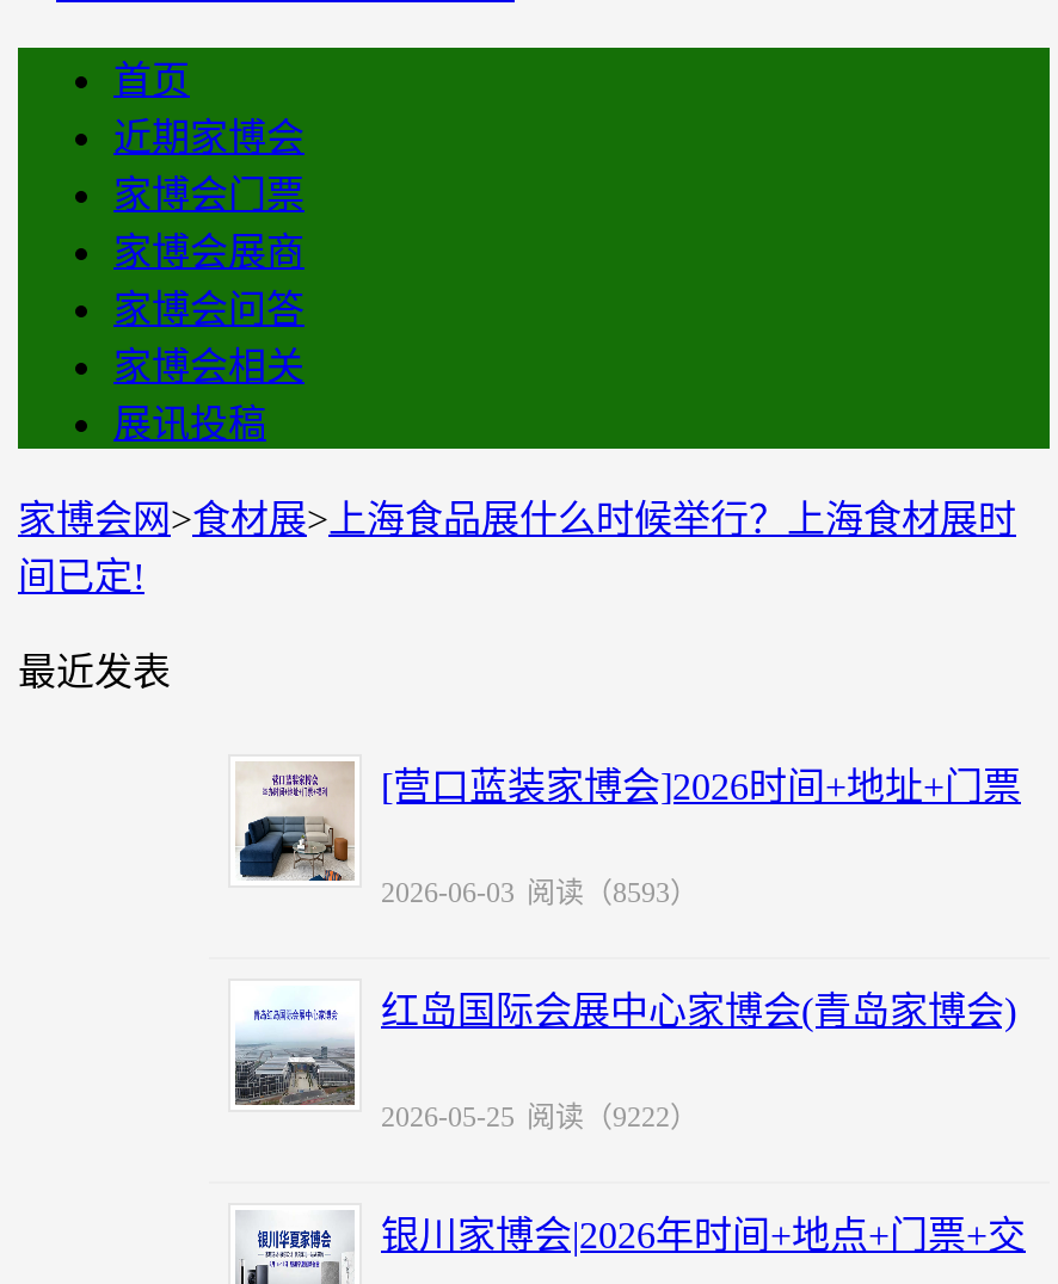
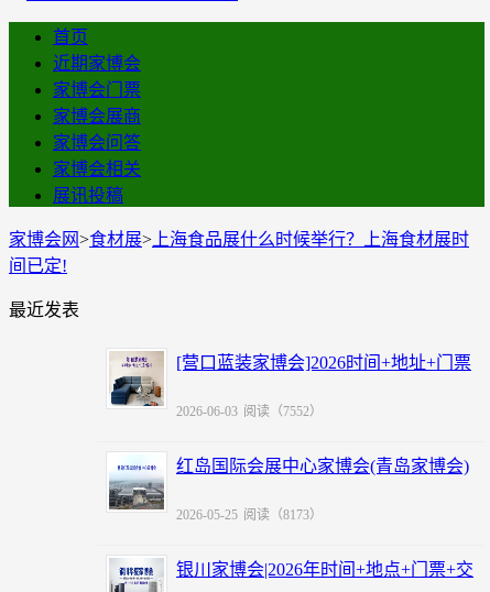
- 2026-06-03 阅读（8593）
+ 2026-06-03 阅读（7552）

- 2026-05-25 阅读（9222）
+ 2026-05-25 阅读（8173）
